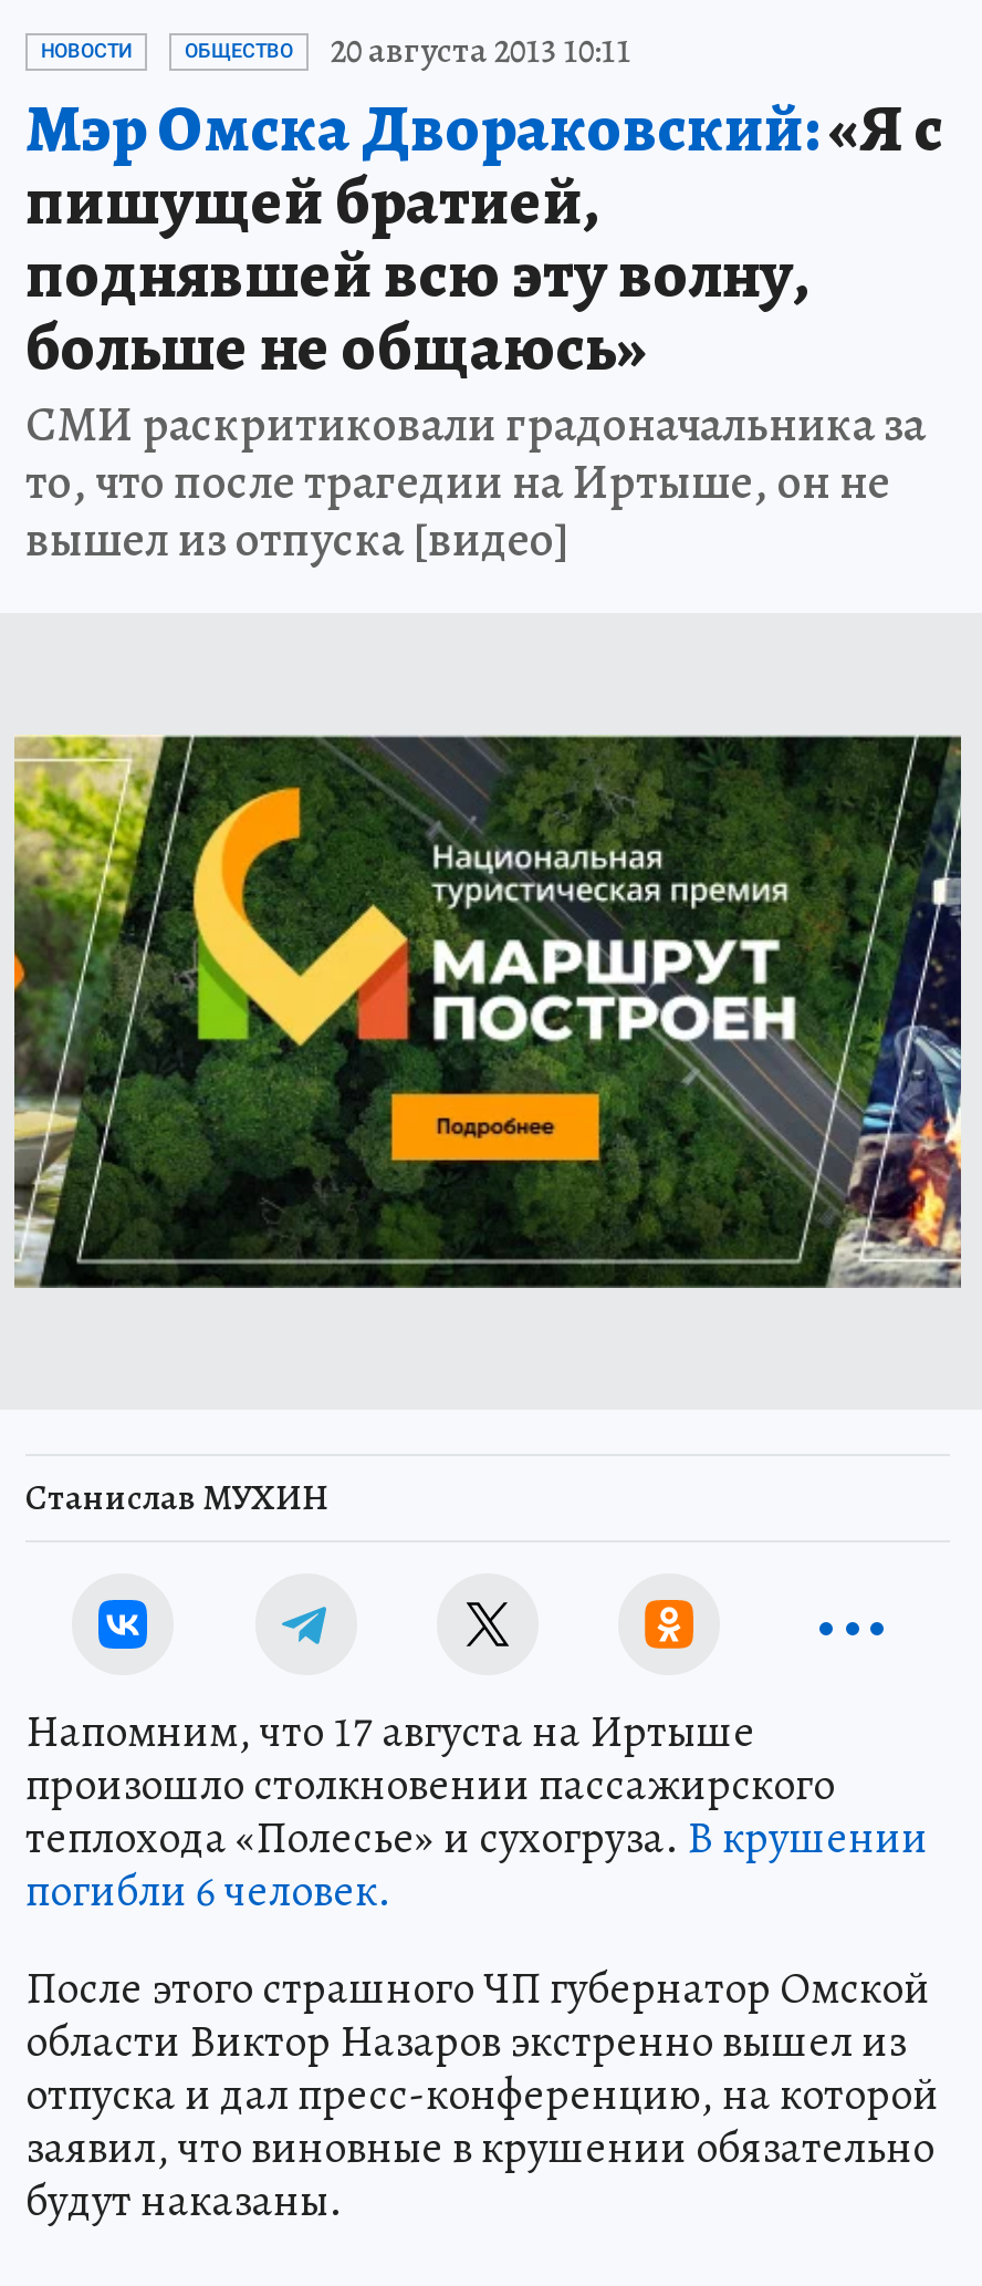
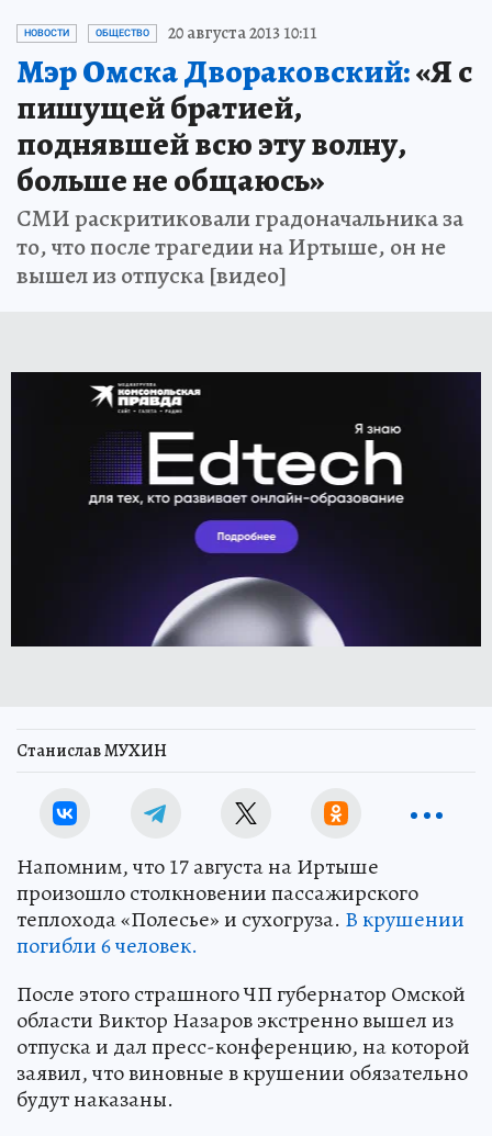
- [image]
+ [image]
